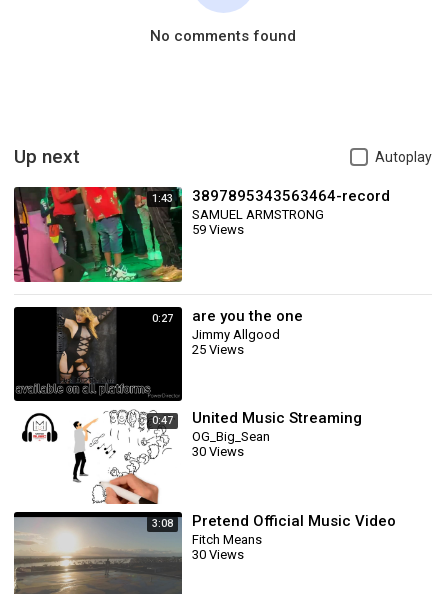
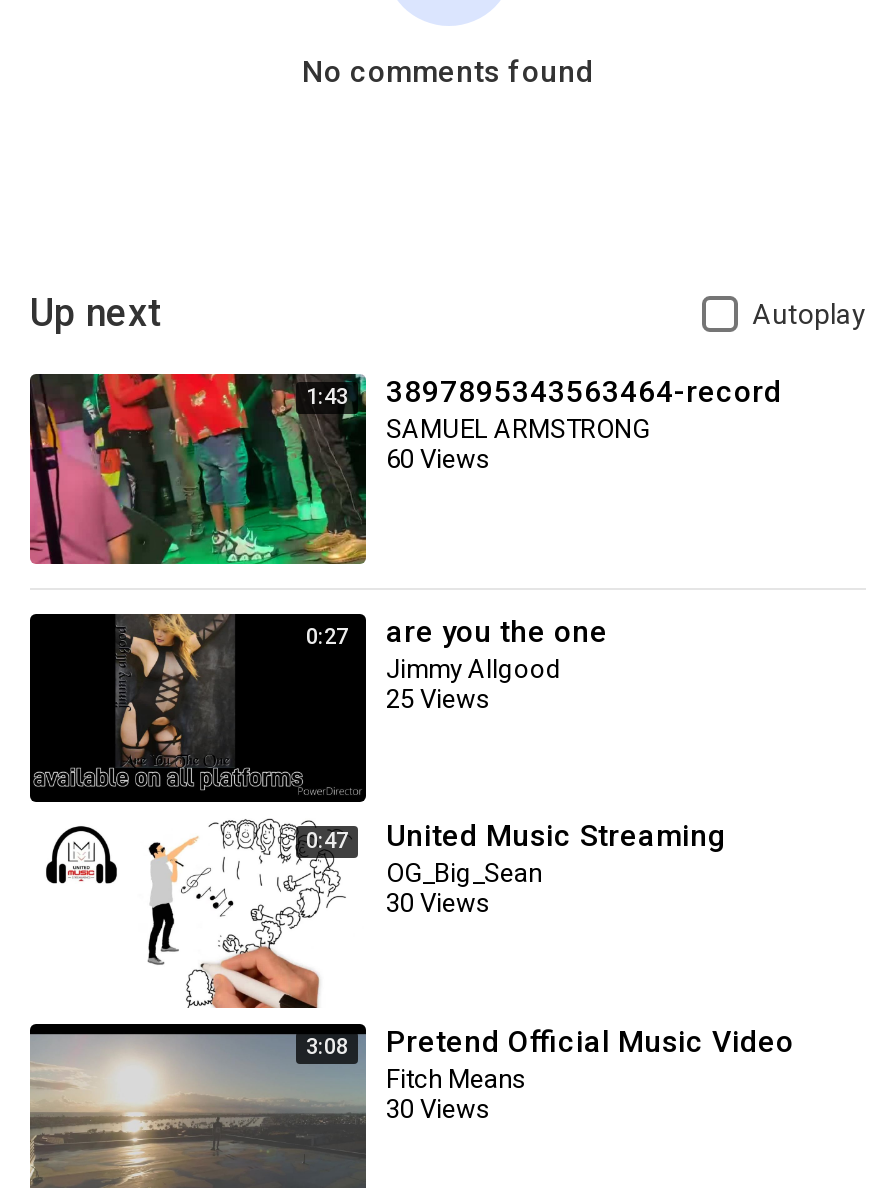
- 59 Views
+ 60 Views
